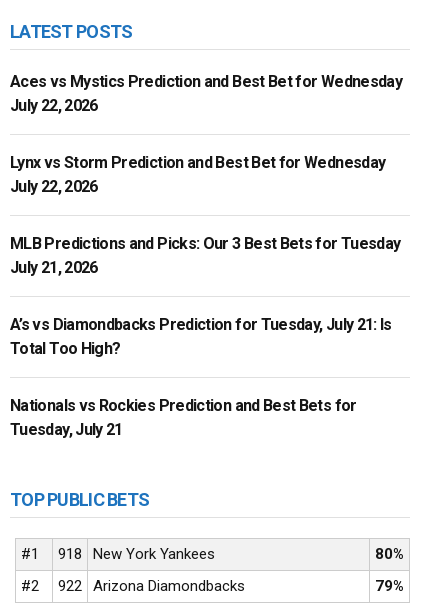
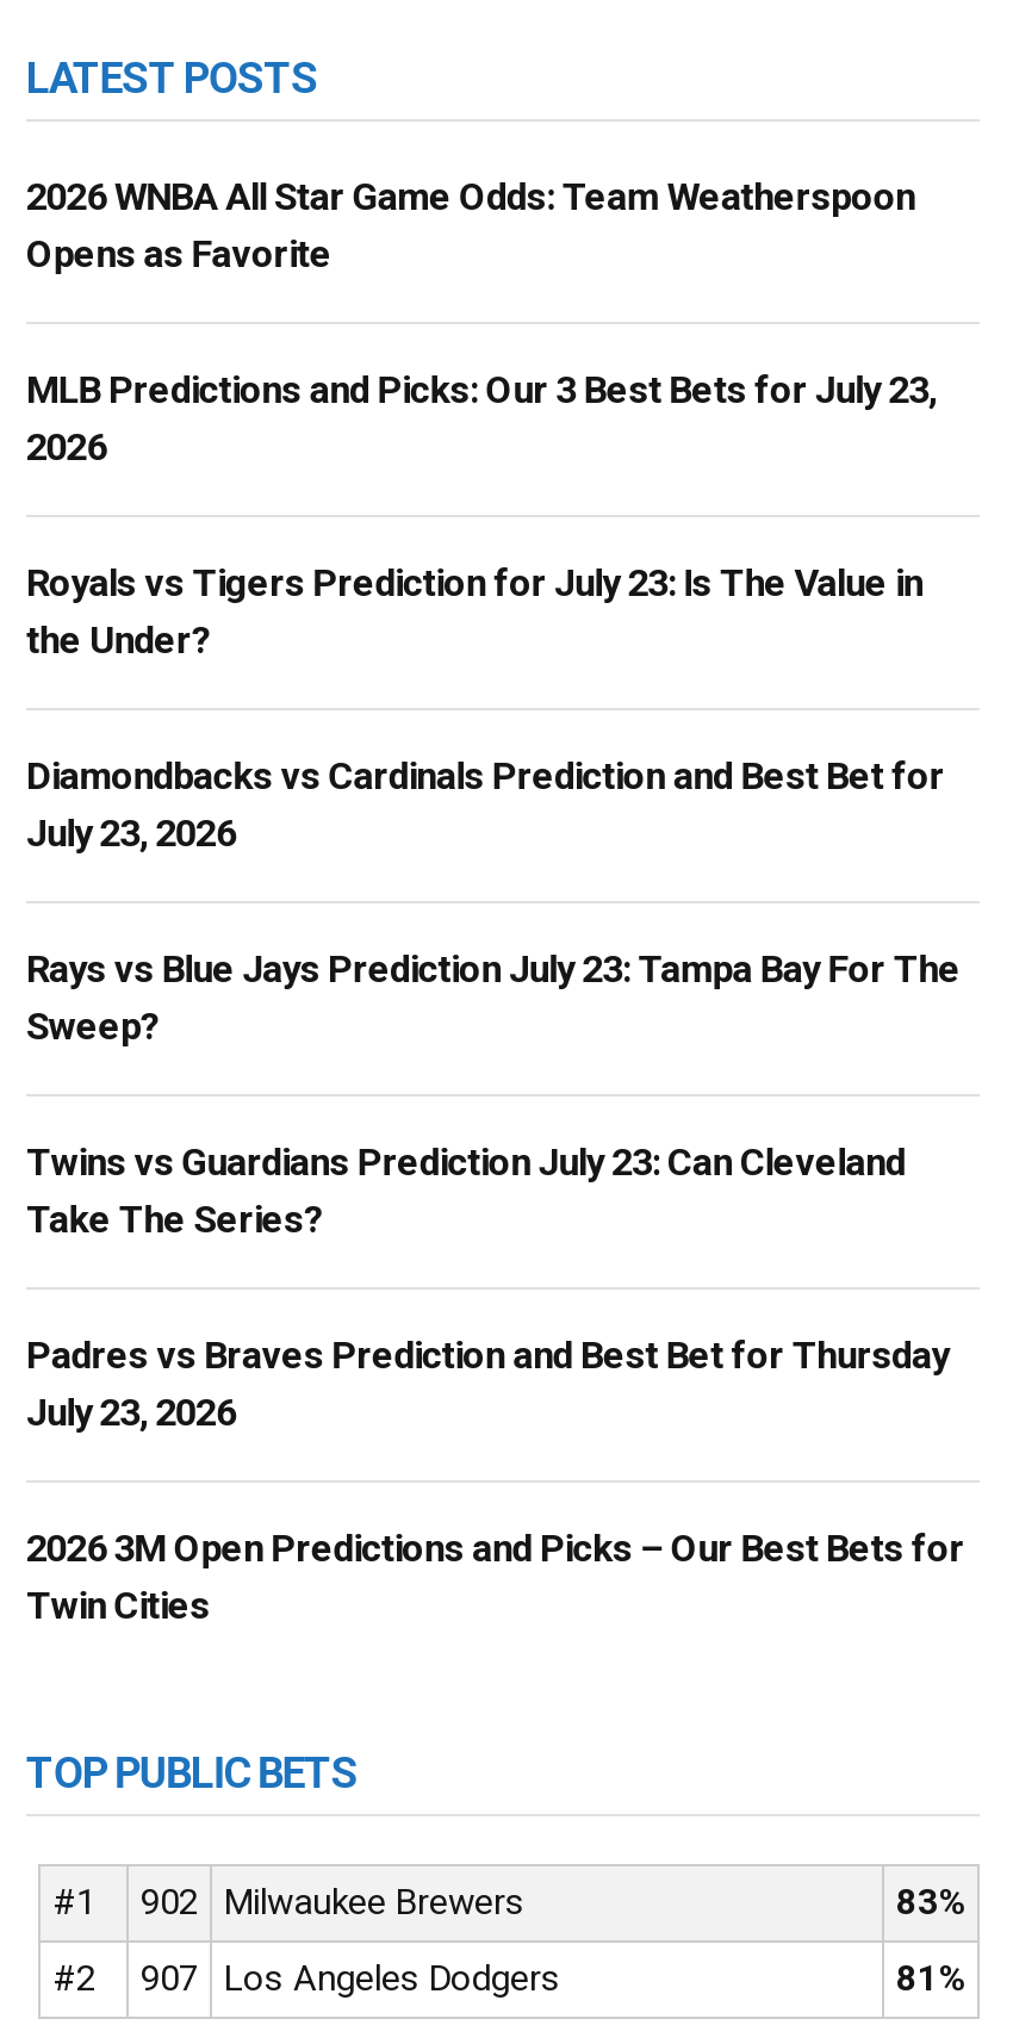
- Aces vs Mystics Prediction and Best Bet for Wednesday
- July 22, 2026
- Lynx vs Storm Prediction and Best Bet for Wednesday
- July 22, 2026
- MLB Predictions and Picks: Our 3 Best Bets for Tuesday
- July 21, 2026
- A’s vs Diamondbacks Prediction for Tuesday, July 21: Is
- Total Too High?
- Nationals vs Rockies Prediction and Best Bets for
- Tuesday, July 21
+ 2026 WNBA All Star Game Odds: Team Weatherspoon
+ Opens as Favorite
+ MLB Predictions and Picks: Our 3 Best Bets for July 23,
+ 2026
+ Royals vs Tigers Prediction for July 23: Is The Value in
+ the Under?
+ Diamondbacks vs Cardinals Prediction and Best Bet for
+ July 23, 2026
+ Rays vs Blue Jays Prediction July 23: Tampa Bay For The
+ Sweep?
+ Twins vs Guardians Prediction July 23: Can Cleveland
+ Take The Series?
+ Padres vs Braves Prediction and Best Bet for Thursday
+ July 23, 2026
+ 2026 3M Open Predictions and Picks – Our Best Bets for
+ Twin Cities

- 918
- New York Yankees
- 80%
+ 902
+ Milwaukee Brewers
+ 83%

- 922
- Arizona Diamondbacks
- 79%
+ 907
+ Los Angeles Dodgers
+ 81%
